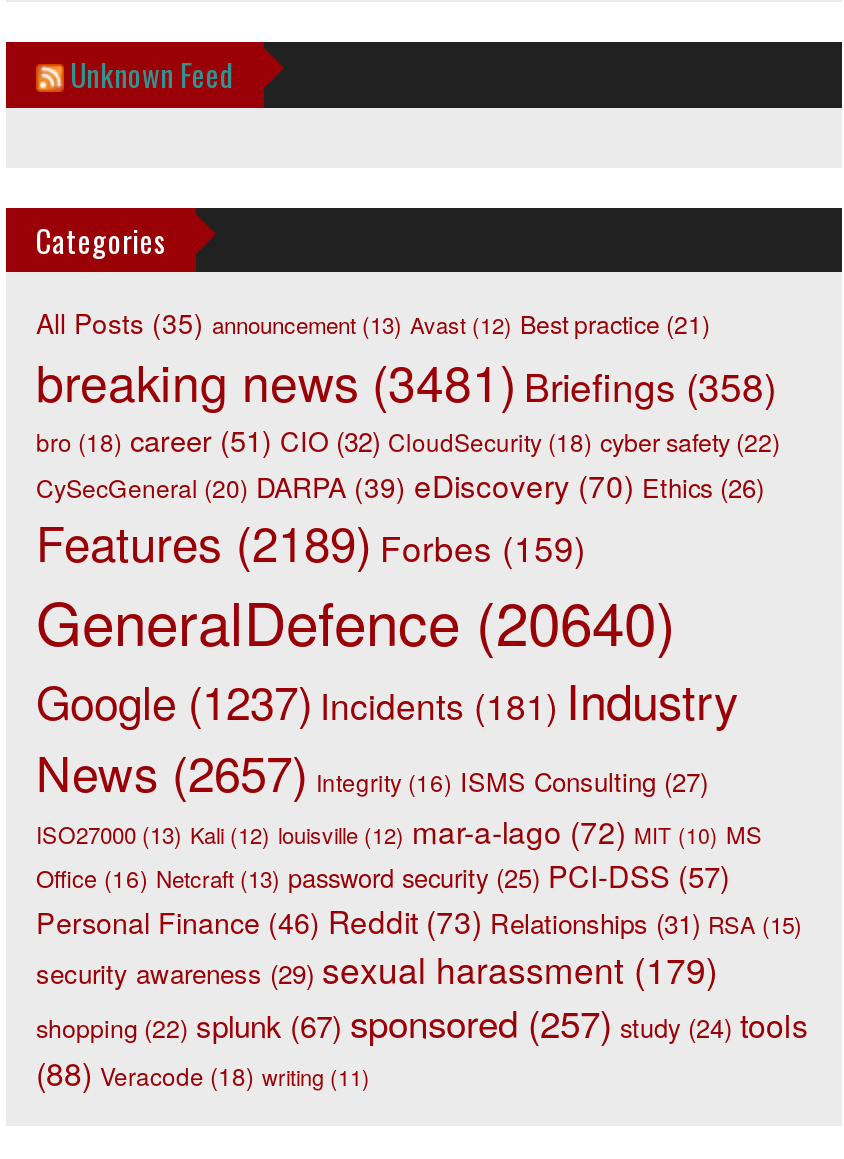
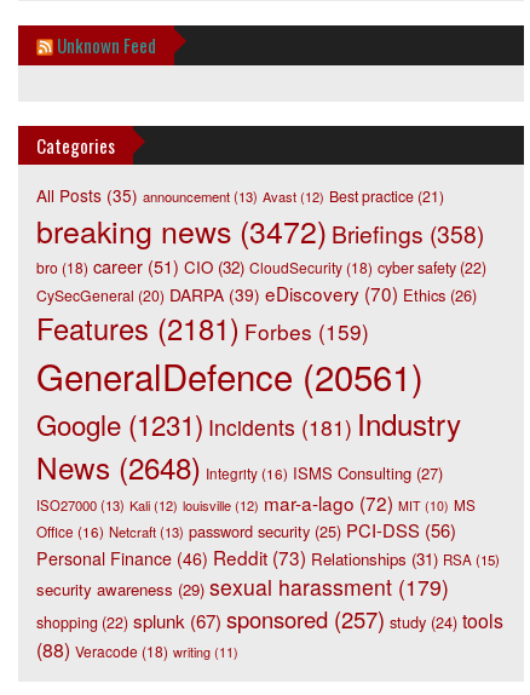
- breaking news (3481) Briefings (358)
+ breaking news (3472) Briefings (358)

- Features (2189) Forbes (159)
+ Features (2181) Forbes (159)

- GeneralDefence (20640)
+ GeneralDefence (20561)

- Google (1237) Incidents (181) Industry
+ Google (1231) Incidents (181) Industry

- News (2657) Integrity(16) ISMS Consulting(27)
+ News (2648) Integrity(16) ISMS Consulting(27)

- Office (16) Netcraft (13) password security (25) PCI-DSS (57)
+ Office (16) Netcraft (13) password security (25) PCI-DSS (56)
